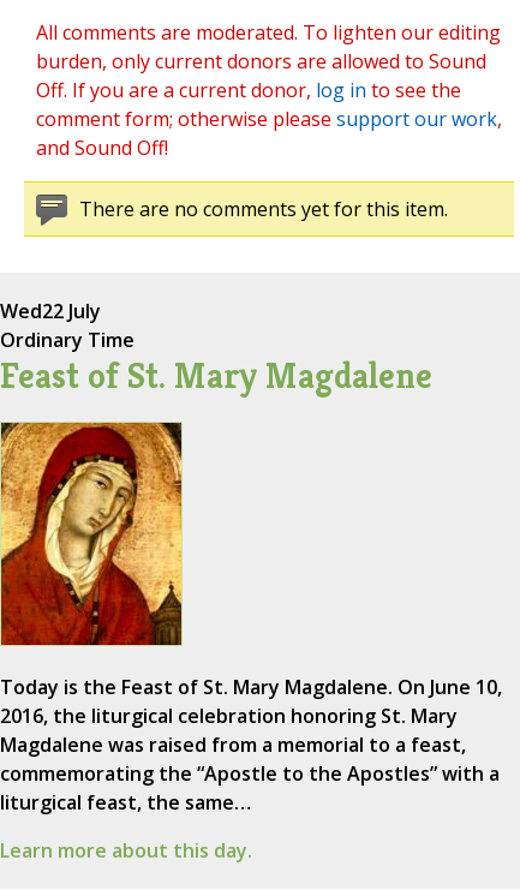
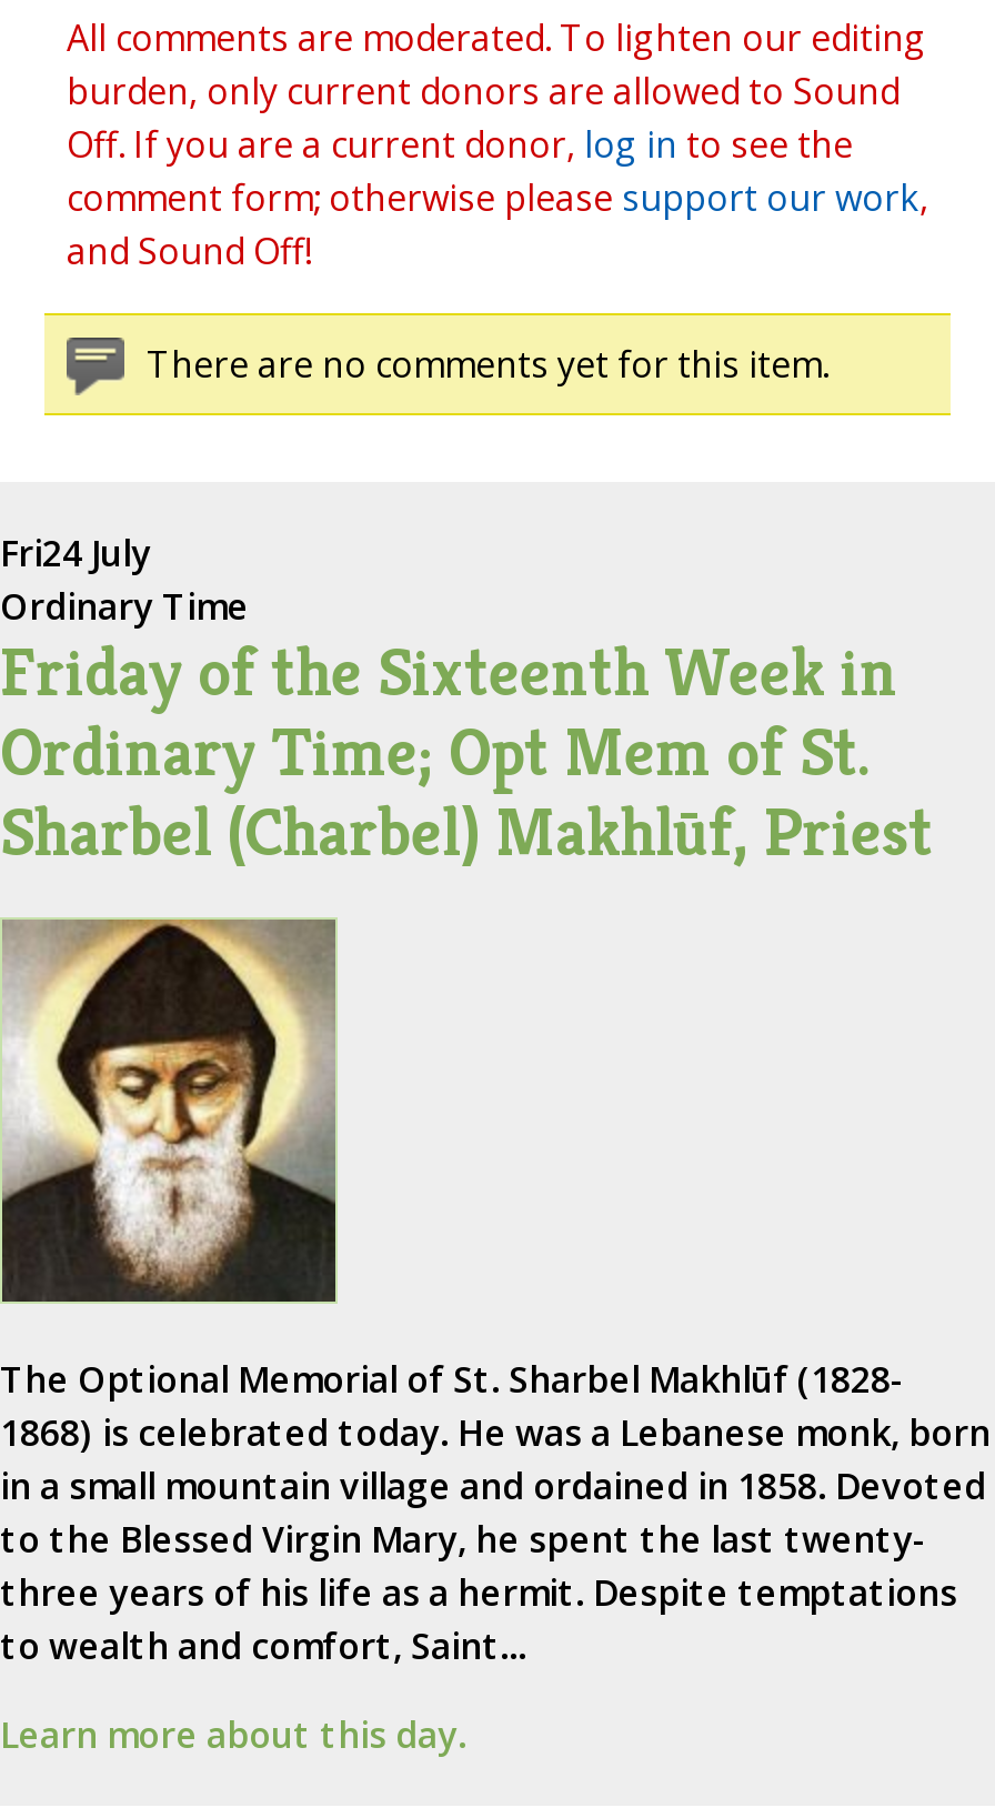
- Wed22 July
+ Fri24 July

- Feast of St. Mary Magdalene
+ Friday of the Sixteenth Week in
+ Ordinary Time; Opt Mem of St.
+ Sharbel (Charbel) Makhlūf, Priest

- [image]
+ [image]

- Today is the Feast of St. Mary Magdalene. On June 10,
- 2016, the liturgical celebration honoring St. Mary
- Magdalene was raised from a memorial to a feast,
- commemorating the “Apostle to the Apostles” with a
- liturgical feast, the same…
+ The Optional Memorial of St. Sharbel Makhlūf (1828-
+ 1868) is celebrated today. He was a Lebanese monk, born
+ in a small mountain village and ordained in 1858. Devoted
+ to the Blessed Virgin Mary, he spent the last twenty-
+ three years of his life as a hermit. Despite temptations
+ to wealth and comfort, Saint…
